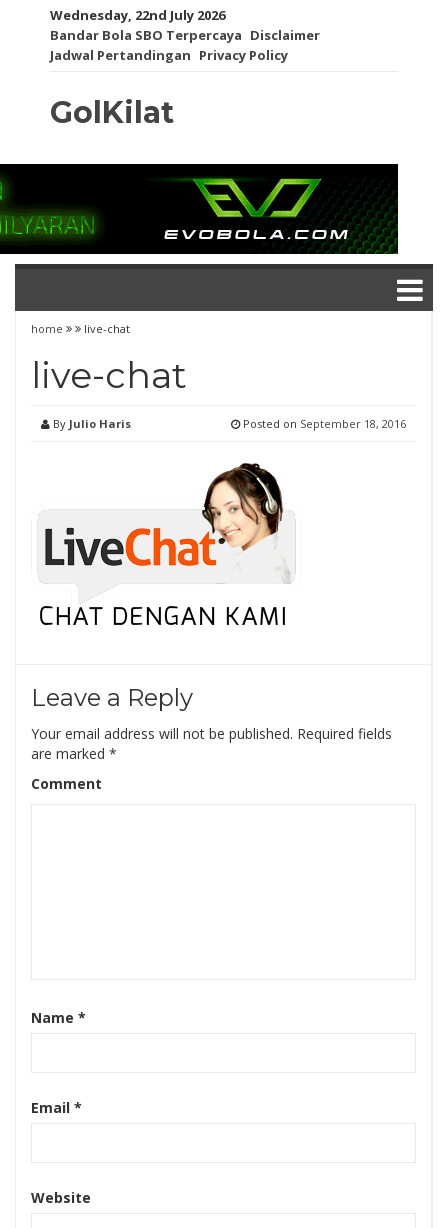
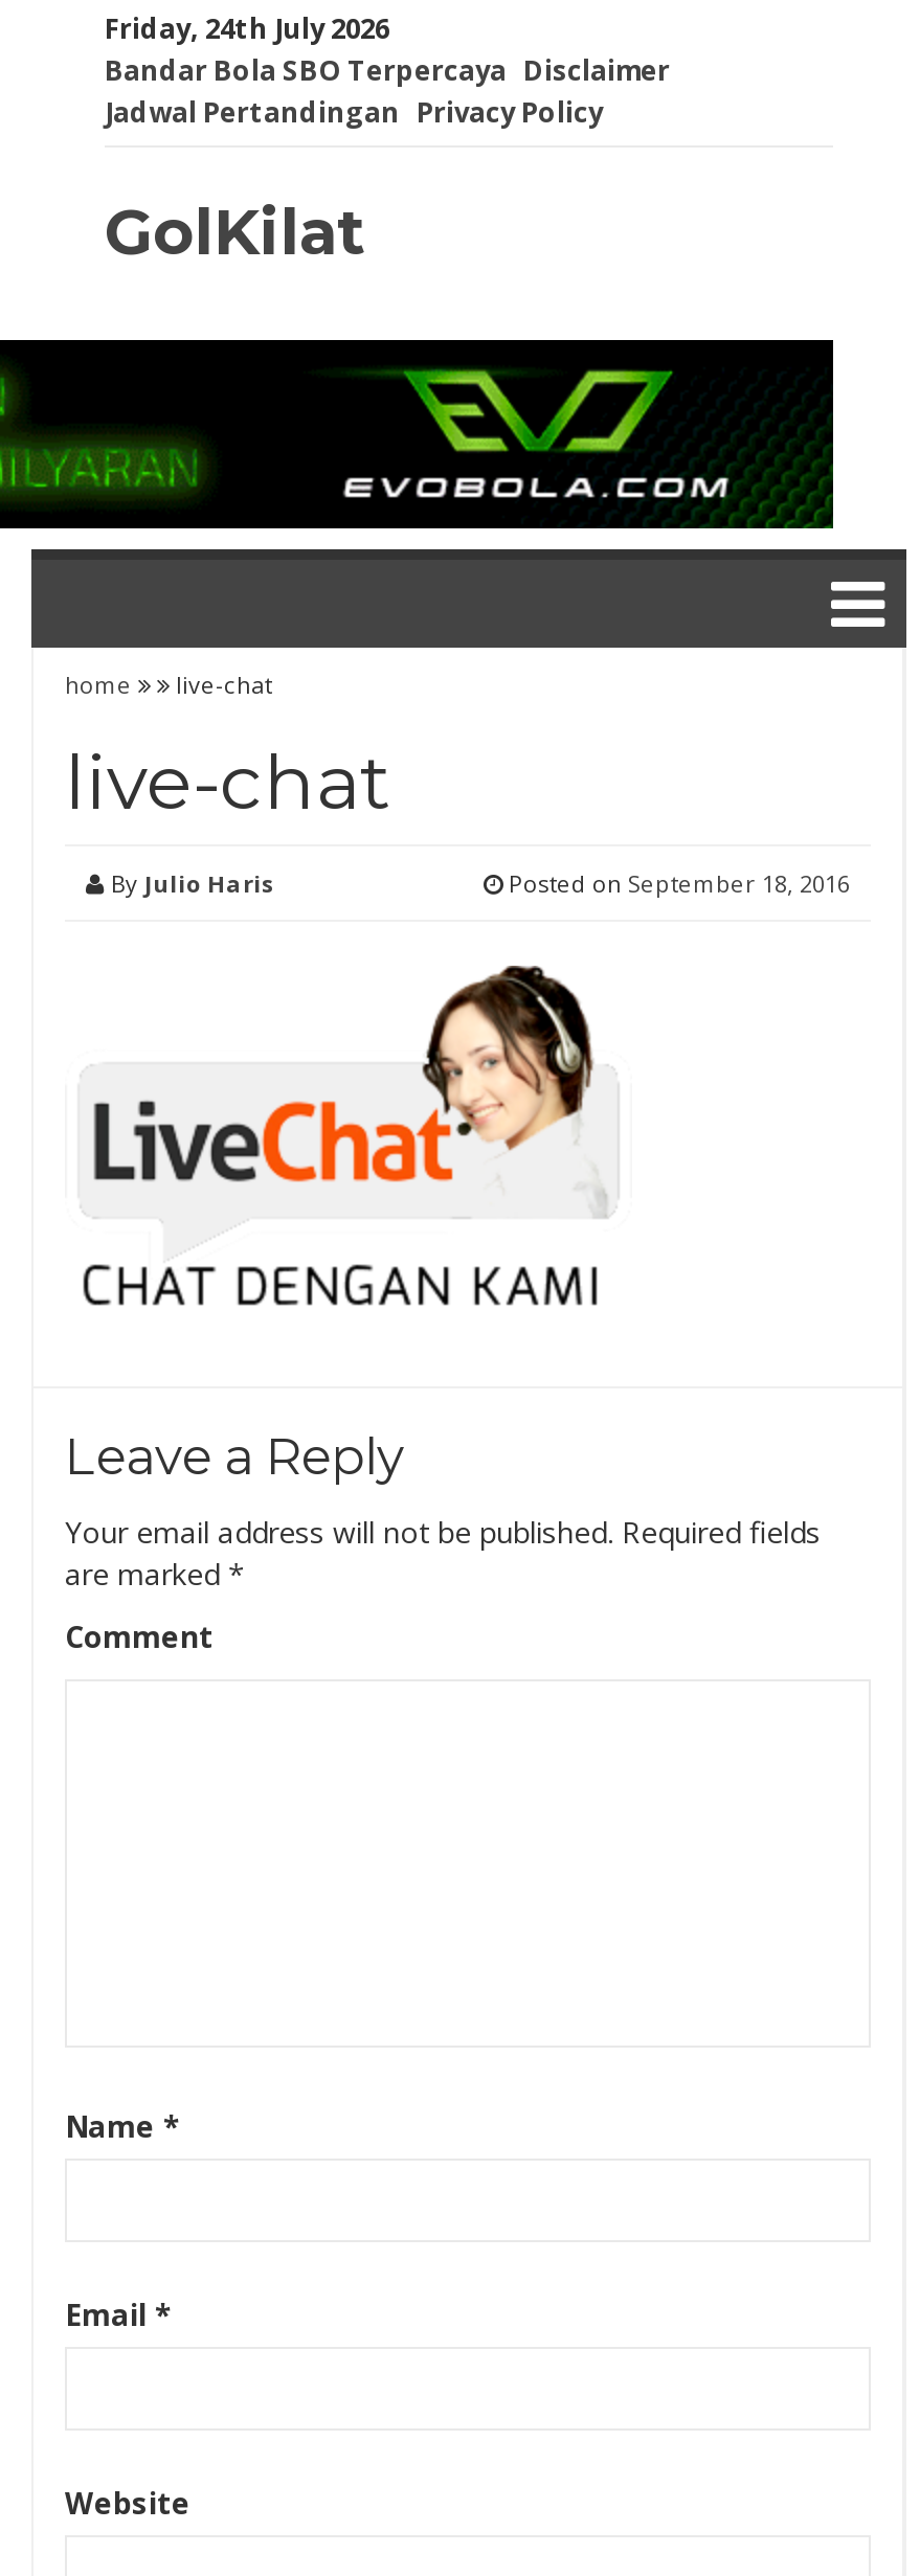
- Wednesday, 22nd July 2026
+ Friday, 24th July 2026
